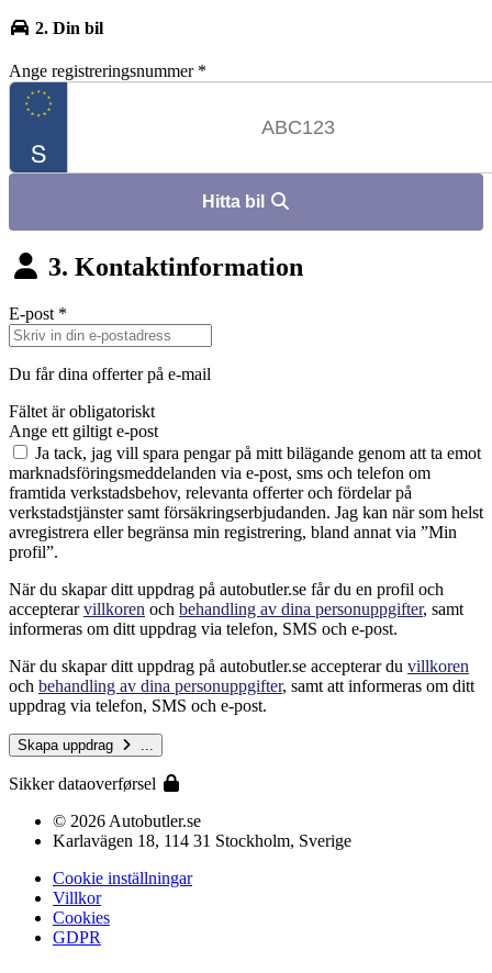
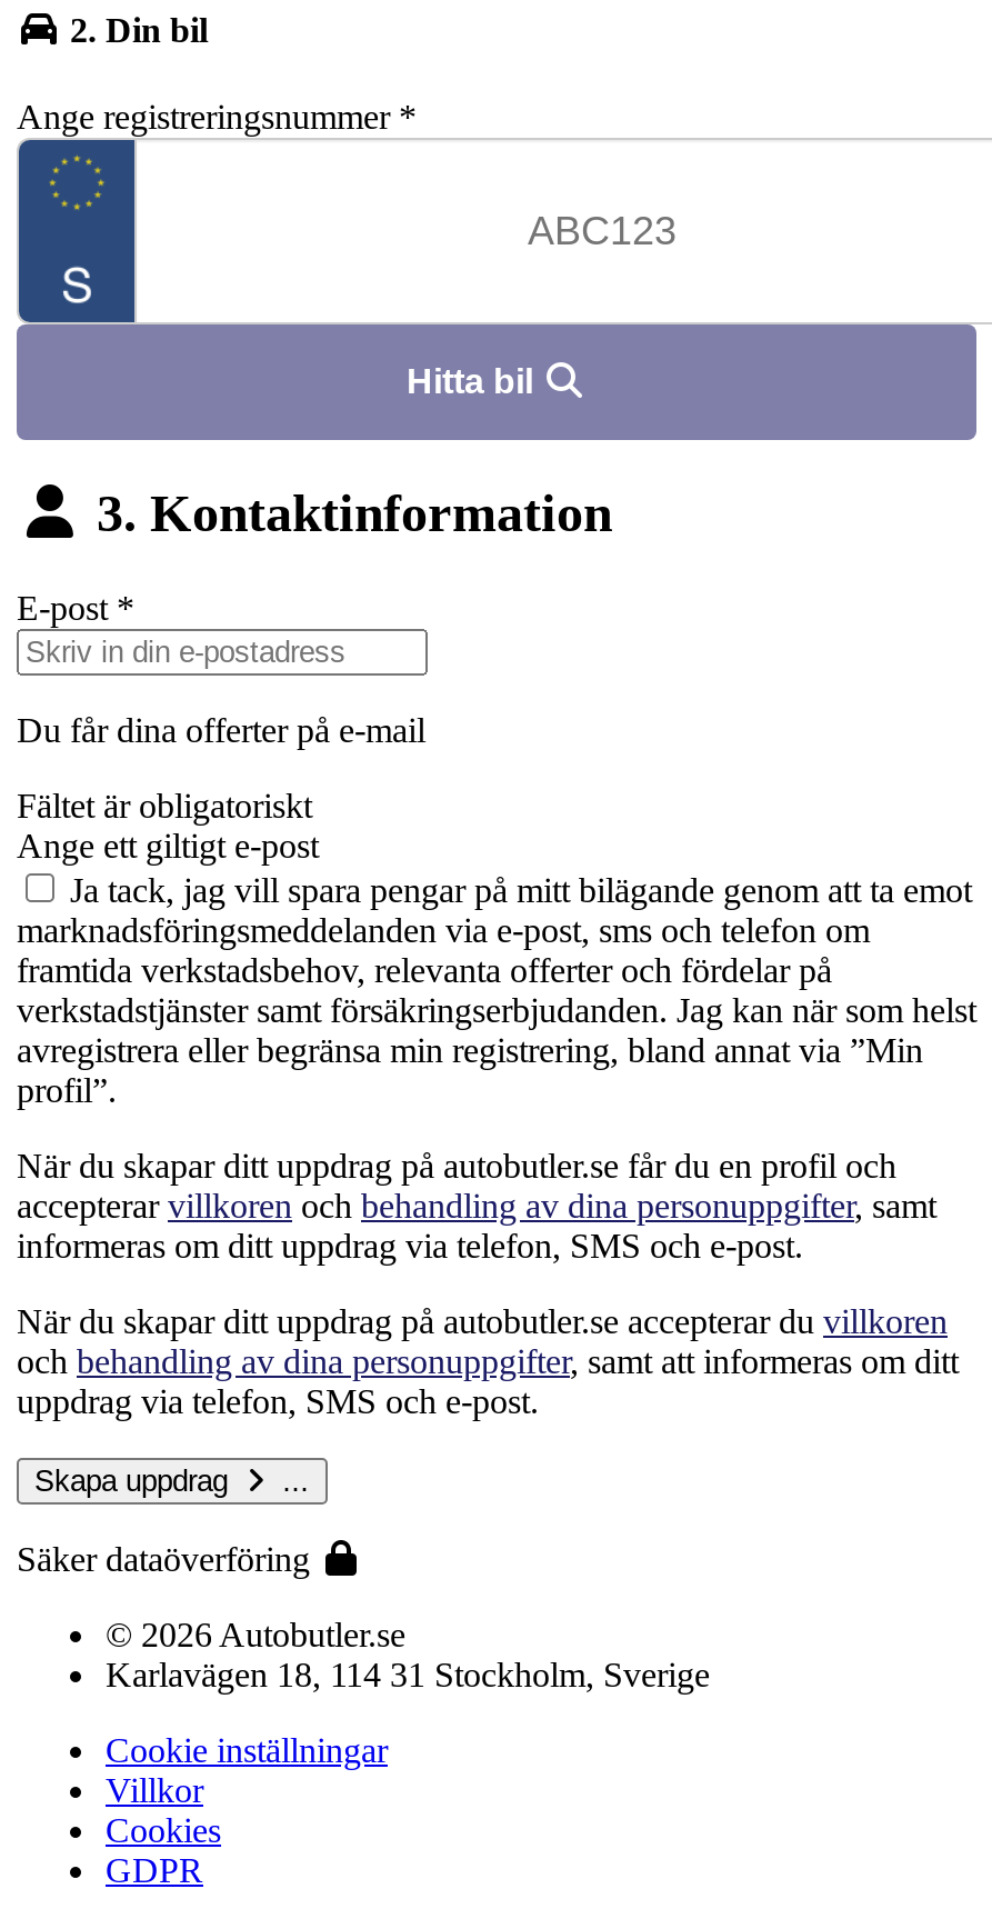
- Sikker dataoverførsel
+ Säker dataöverföring
